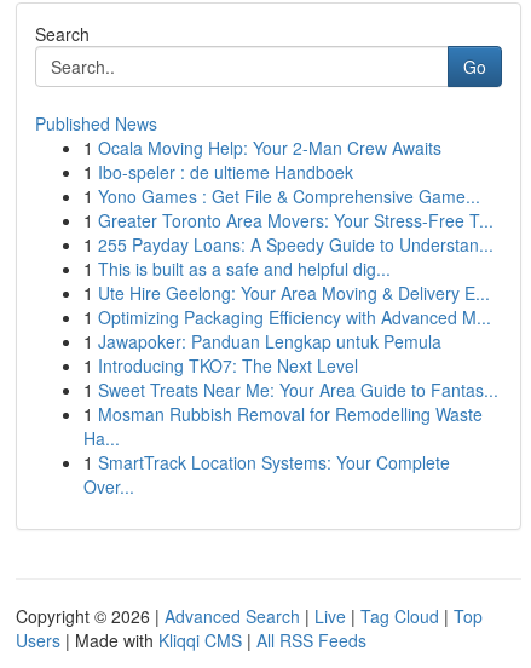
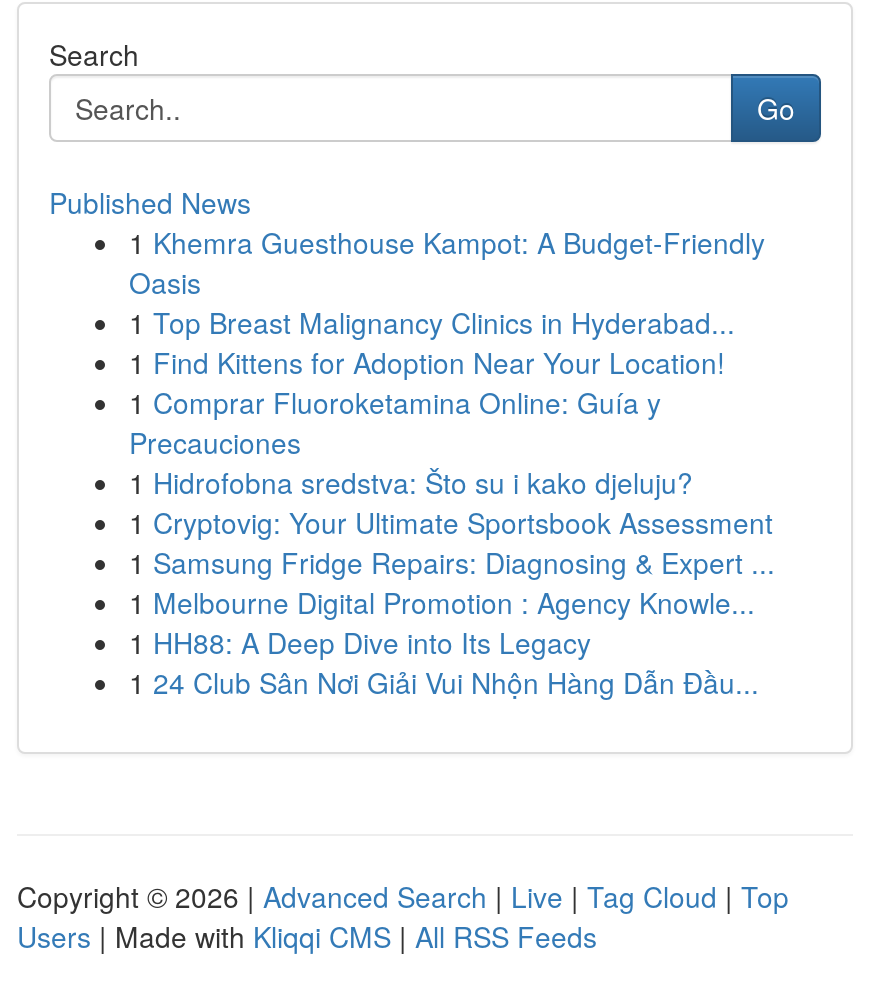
- 1 Ocala Moving Help: Your 2-Man Crew Awaits
- 1 Ibo-speler : de ultieme Handboek
- 1 Yono Games : Get File & Comprehensive Game...
- 1 Greater Toronto Area Movers: Your Stress-Free T...
- 1 255 Payday Loans: A Speedy Guide to Understan...
- 1 This is built as a safe and helpful dig...
- 1 Ute Hire Geelong: Your Area Moving & Delivery E...
- 1 Optimizing Packaging Efficiency with Advanced M...
- 1 Jawapoker: Panduan Lengkap untuk Pemula
- 1 Introducing TKO7: The Next Level
- 1 Sweet Treats Near Me: Your Area Guide to Fantas...
- 1 Mosman Rubbish Removal for Remodelling Waste
- Ha...
- 1 SmartTrack Location Systems: Your Complete
- Over...
+ 1 Khemra Guesthouse Kampot: A Budget-Friendly
+ Oasis
+ 1 Top Breast Malignancy Clinics in Hyderabad...
+ 1 Find Kittens for Adoption Near Your Location!
+ 1 Comprar Fluoroketamina Online: Guía y
+ Precauciones
+ 1 Hidrofobna sredstva: Što su i kako djeluju?
+ 1 Cryptovig: Your Ultimate Sportsbook Assessment
+ 1 Samsung Fridge Repairs: Diagnosing & Expert ...
+ 1 Melbourne Digital Promotion : Agency Knowle...
+ 1 HH88: A Deep Dive into Its Legacy
+ 1 24 Club Sân Nơi Giải Vui Nhộn Hàng Dẫn Đầu...
